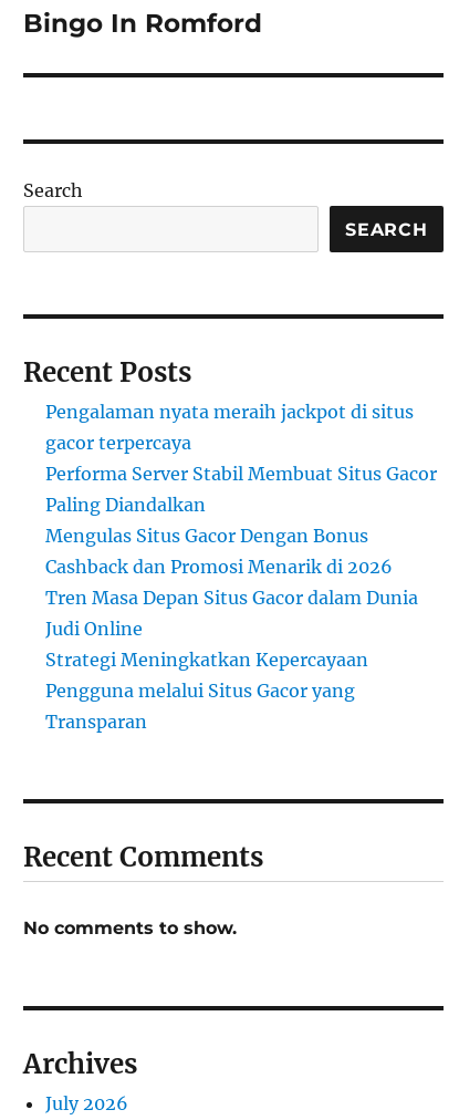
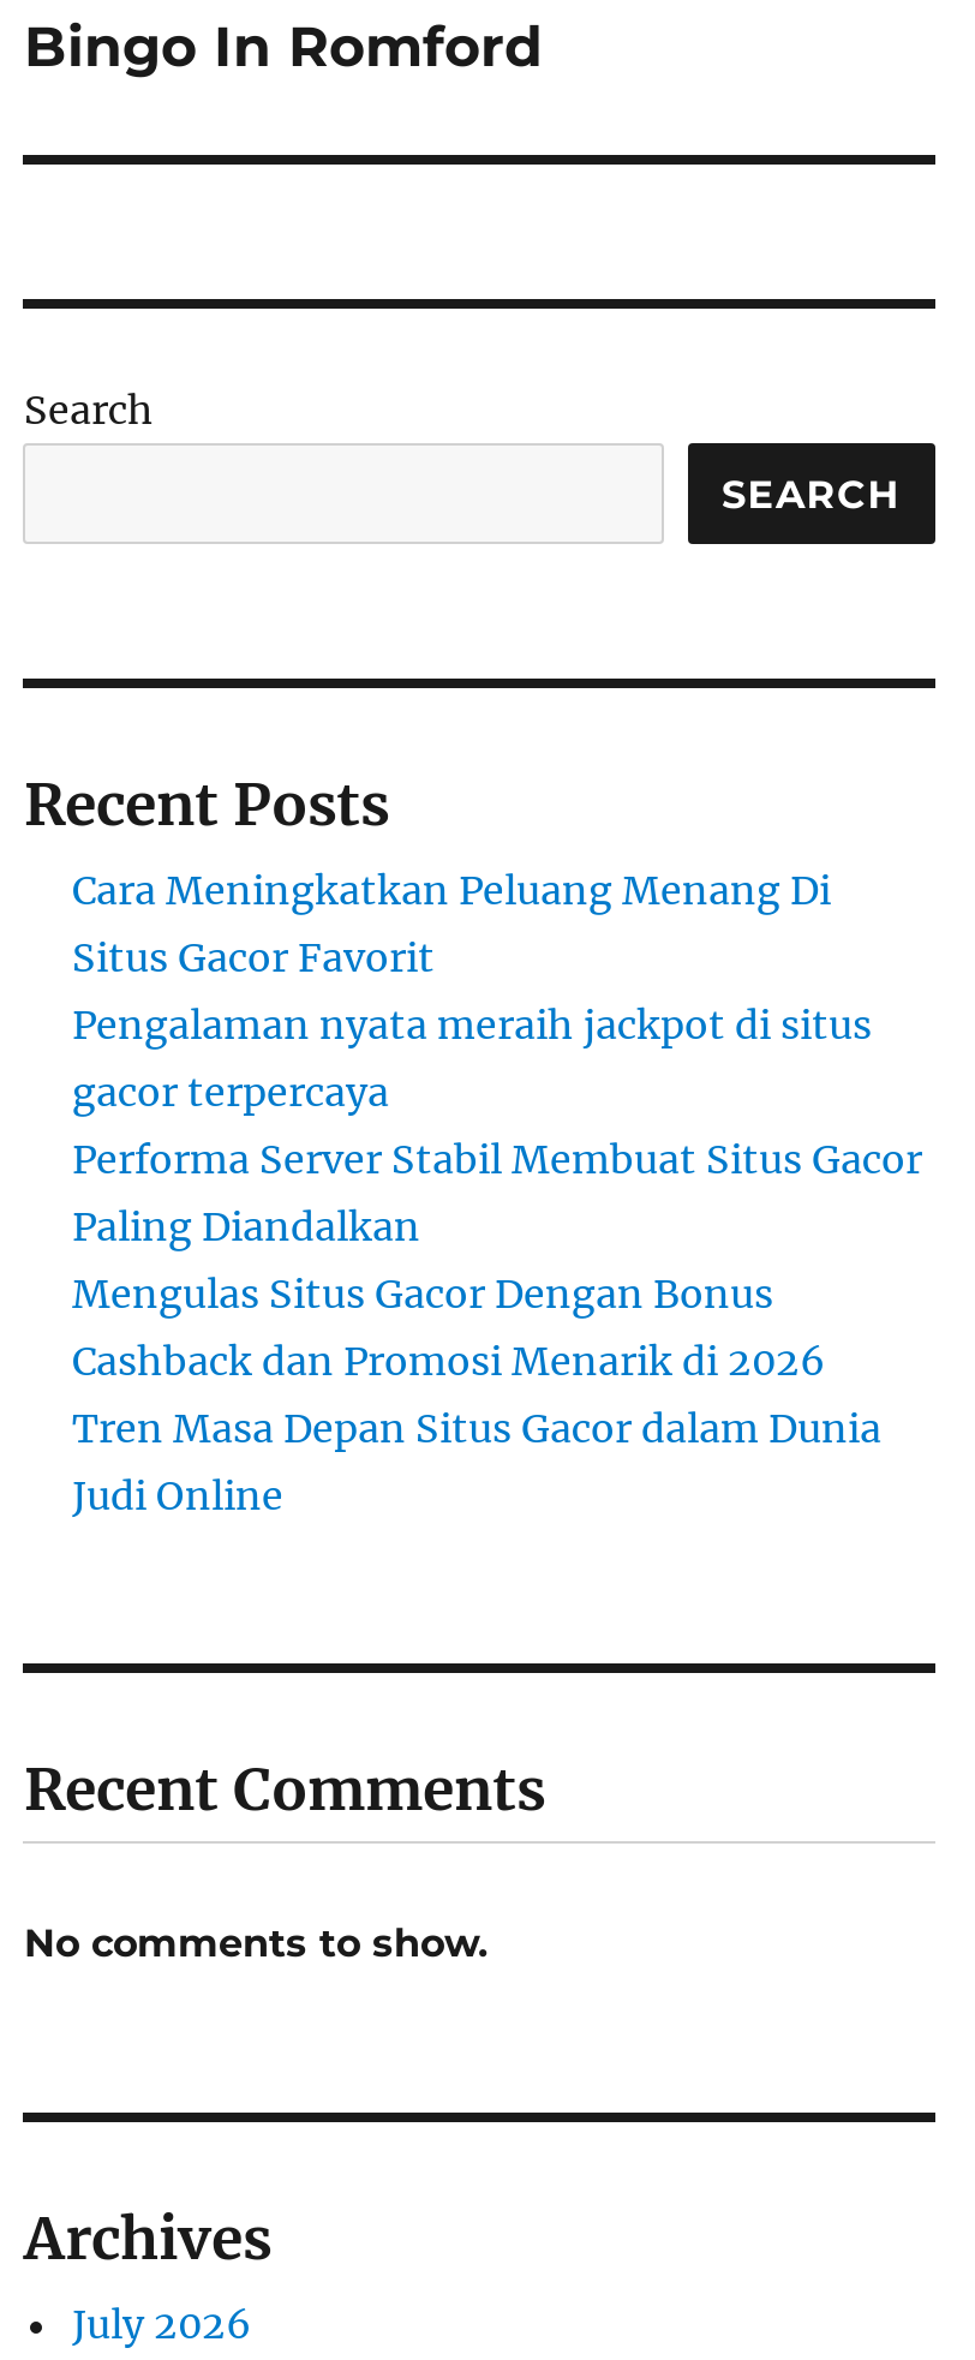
+ Cara Meningkatkan Peluang Menang Di
+ Situs Gacor Favorit

moved down: Pengalaman nyata meraih jackpot di situs | gacor terpercaya | Performa Server Stabil Membuat Situs Gacor | Paling Diandalkan | Mengulas Situs Gacor Dengan Bonus | Cashback dan Promosi Menarik di 2026 | Tren Masa Depan Situs Gacor dalam Dunia | Judi Online

- Strategi Meningkatkan Kepercayaan
- Pengguna melalui Situs Gacor yang
- Transparan
